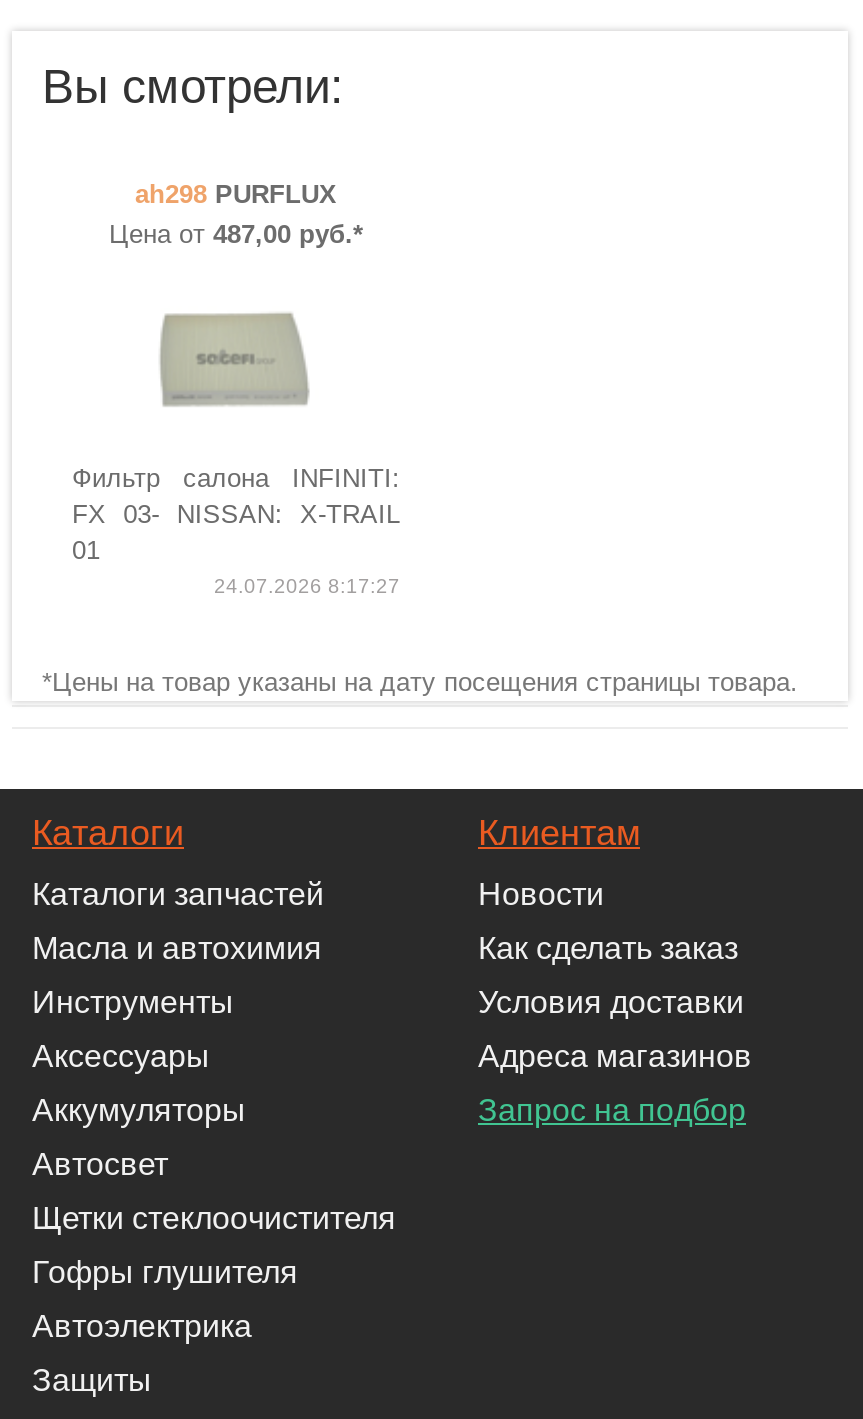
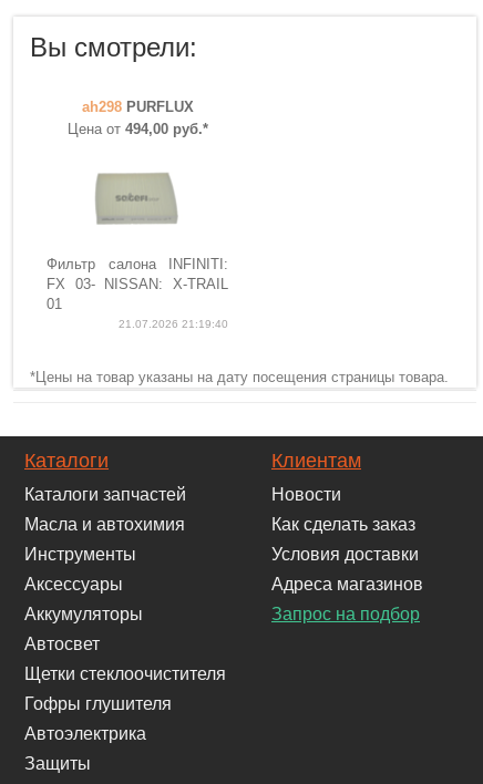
- Цена от 487,00 руб.*
+ Цена от 494,00 руб.*

- 24.07.2026 8:17:27
+ 21.07.2026 21:19:40
